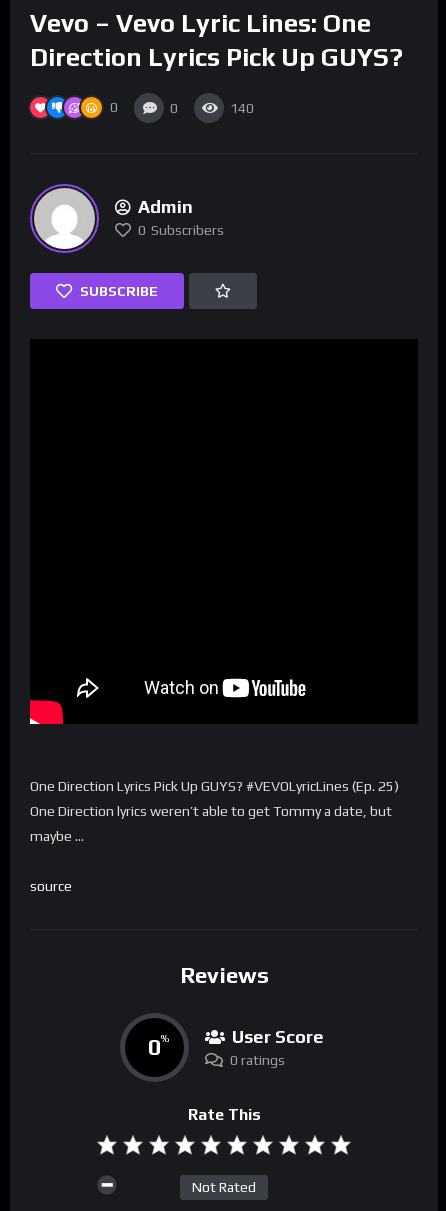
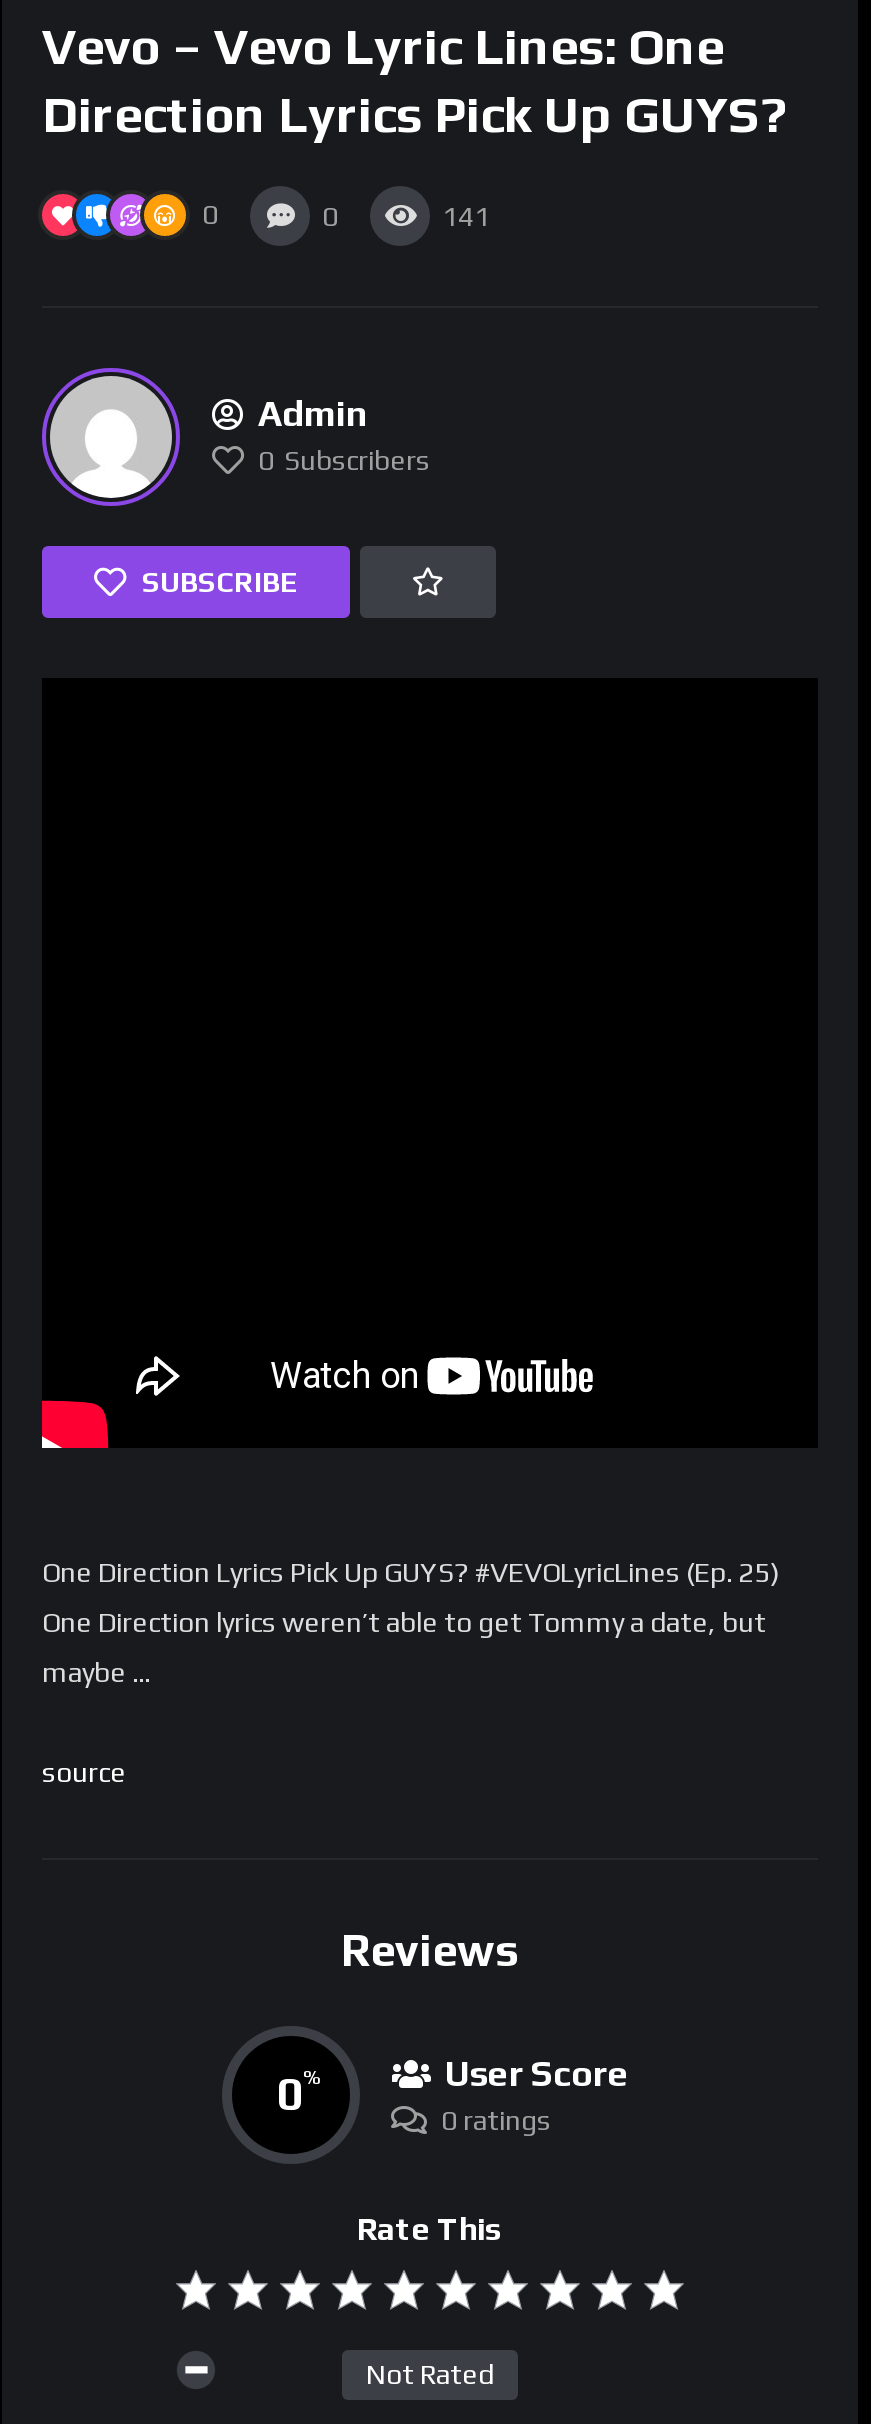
- 140
+ 141
